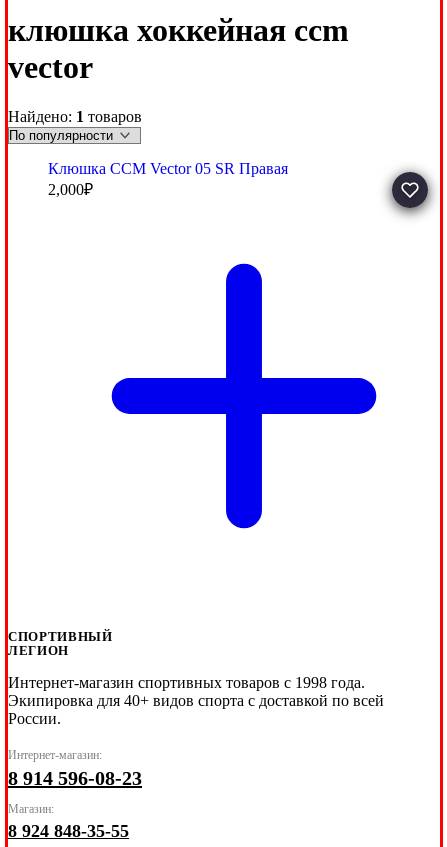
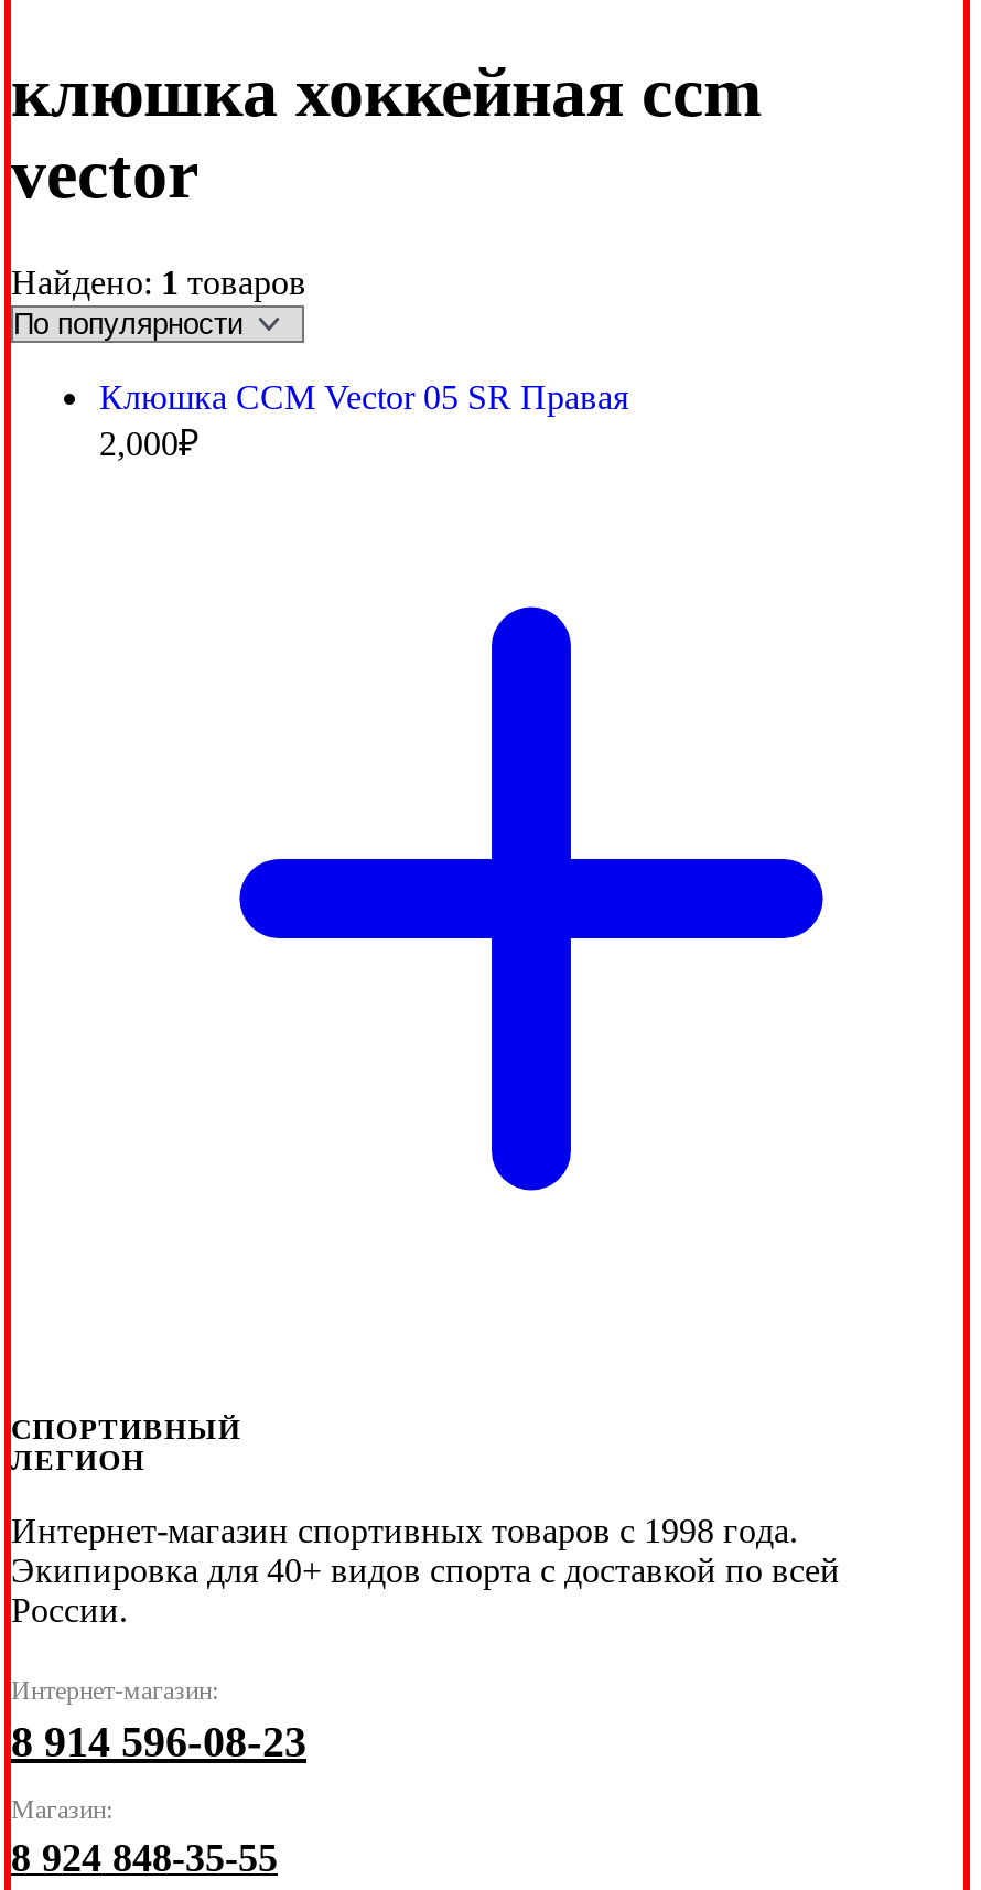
- [image]
